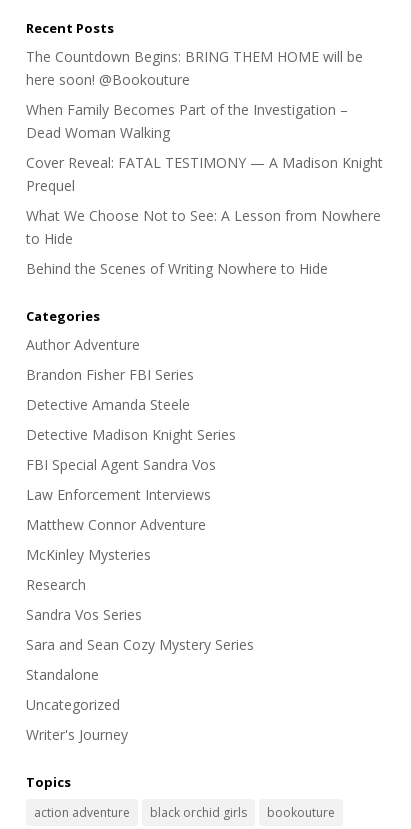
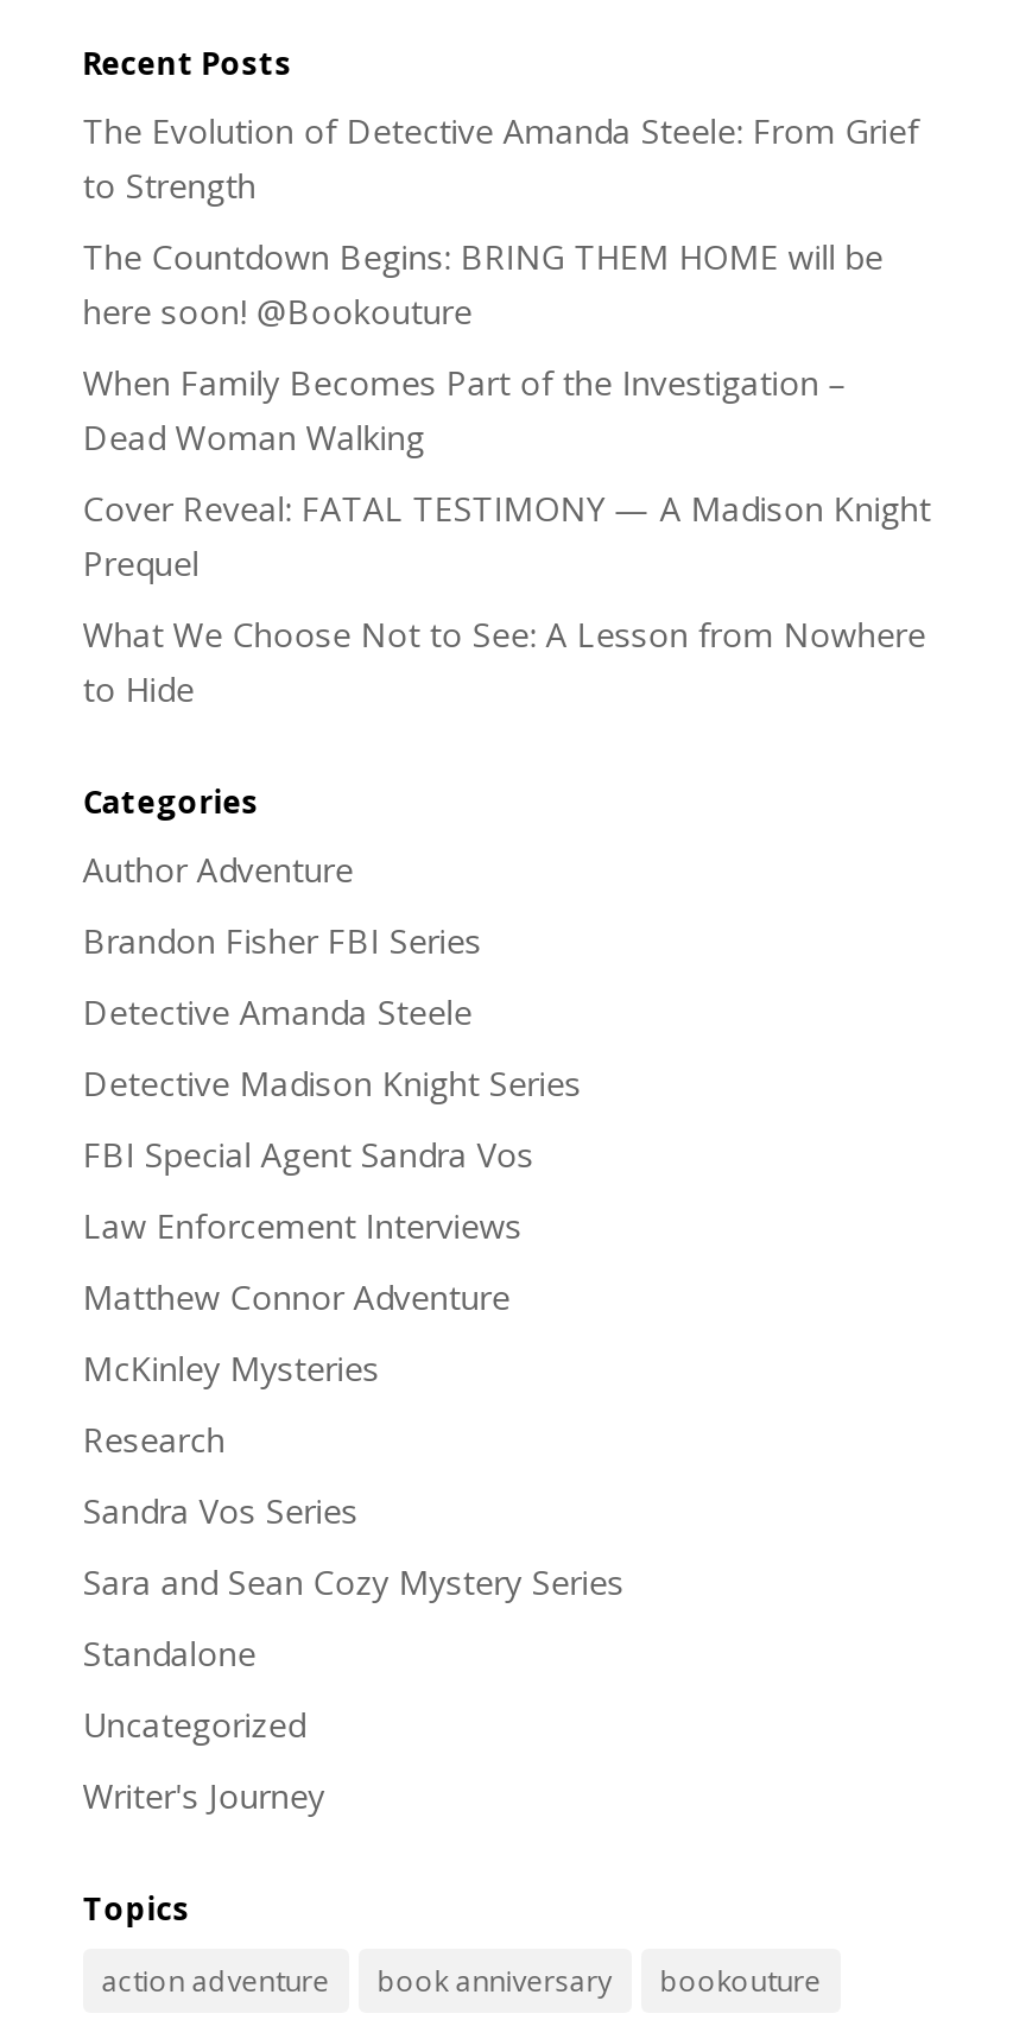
+ The Evolution of Detective Amanda Steele: From Grief
+ to Strength

moved down: The Countdown Begins: BRING THEM HOME will be | here soon! @Bookouture | When Family Becomes Part of the Investigation – | Dead Woman Walking | Cover Reveal: FATAL TESTIMONY — A Madison Knight | Prequel | What We Choose Not to See: A Lesson from Nowhere | to Hide

- Behind the Scenes of Writing Nowhere to Hide

- black orchid girls
+ book anniversary
